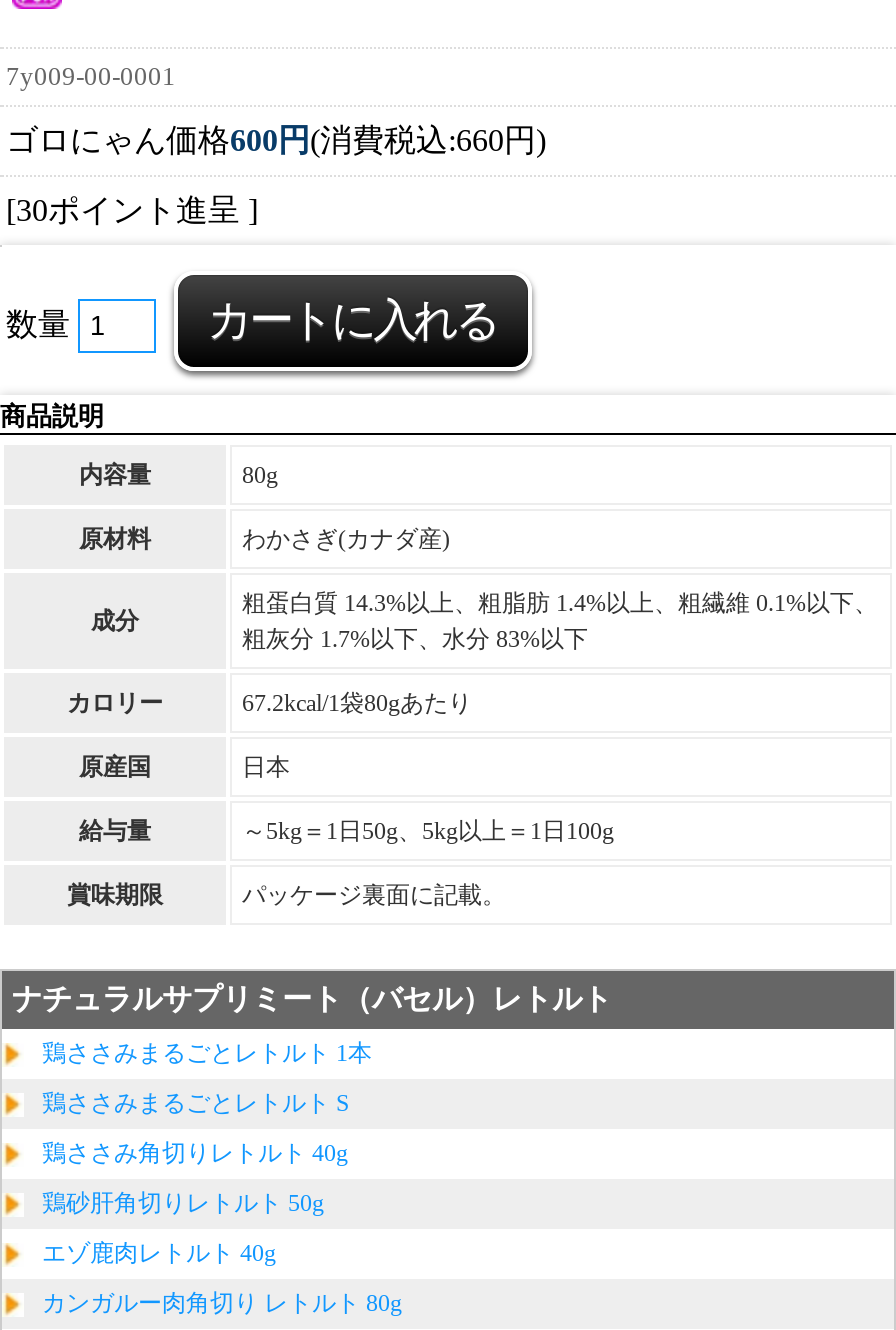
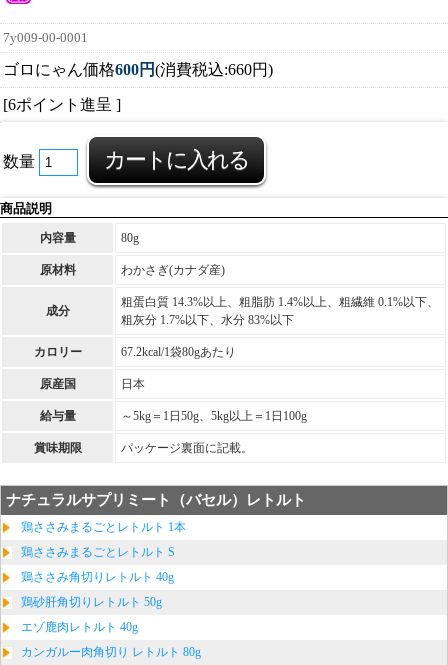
- [30ポイント進呈 ]
+ [6ポイント進呈 ]
